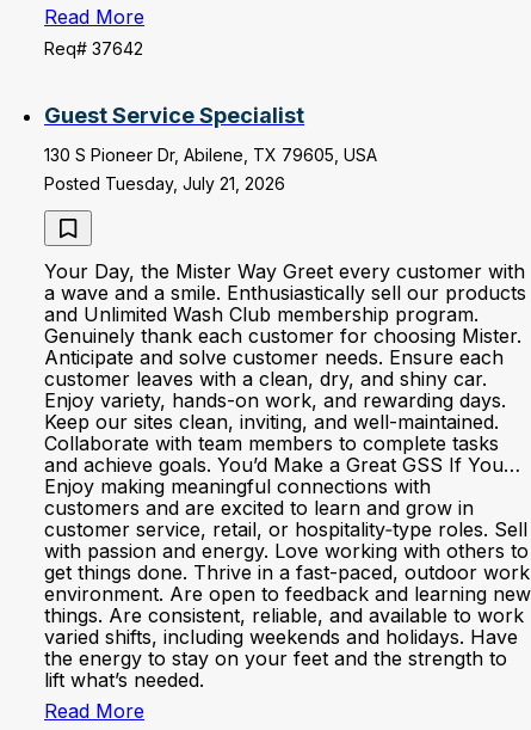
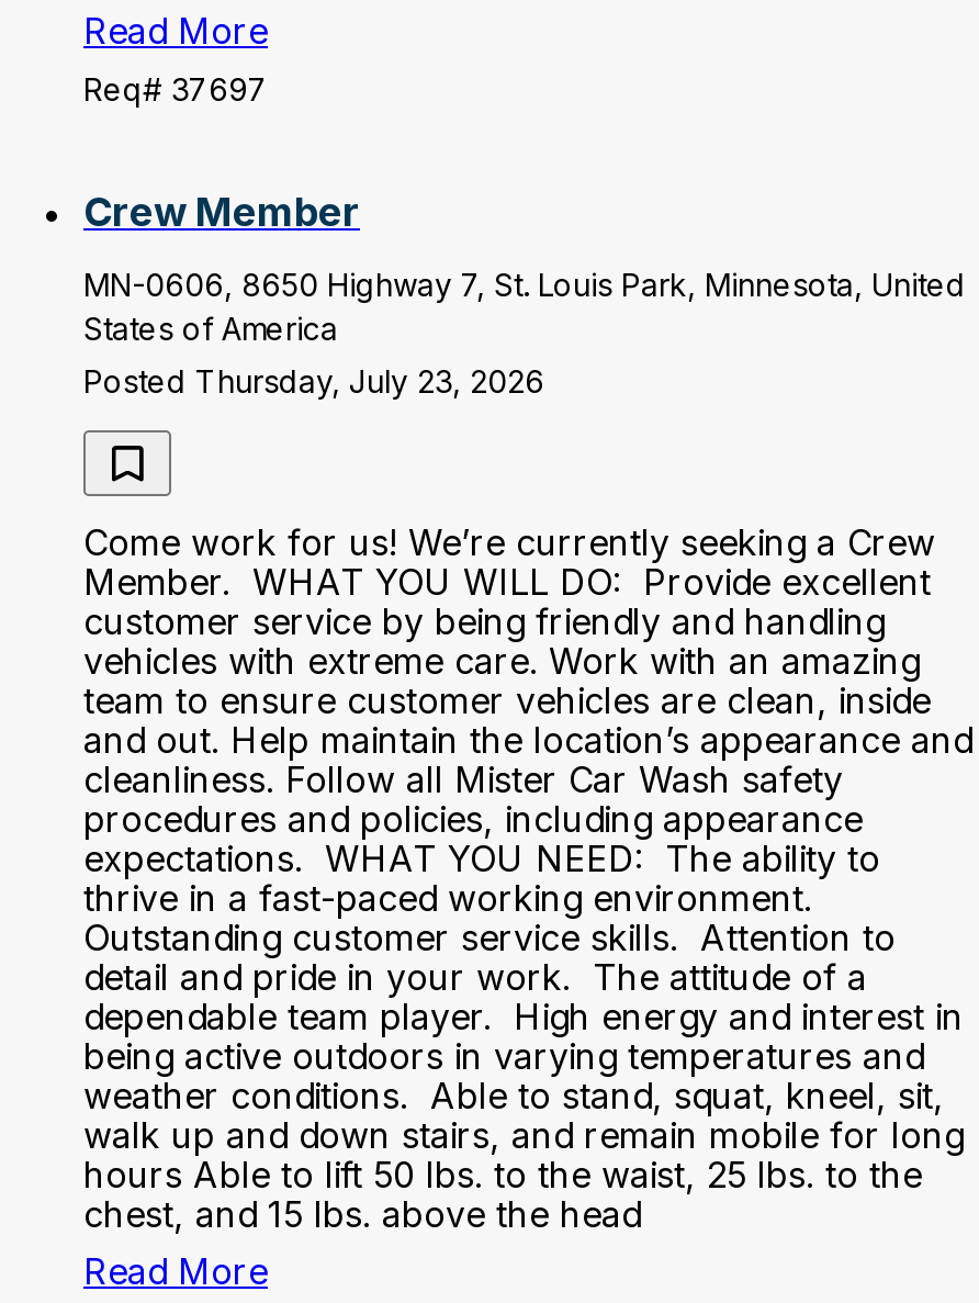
- Req# 37642
+ Req# 37697

- Guest Service Specialist
+ Crew Member

- 130 S Pioneer Dr, Abilene, TX 79605, USA
- Posted Tuesday, July 21, 2026
+ MN-0606, 8650 Highway 7, St. Louis Park, Minnesota, United
+ States of America
+ Posted Thursday, July 23, 2026

- Your Day, the Mister Way Greet every customer with
- a wave and a smile. Enthusiastically sell our products
- and Unlimited Wash Club membership program.
- Genuinely thank each customer for choosing Mister.
- Anticipate and solve customer needs. Ensure each
- customer leaves with a clean, dry, and shiny car.
- Enjoy variety, hands-on work, and rewarding days.
- Keep our sites clean, inviting, and well-maintained.
- Collaborate with team members to complete tasks
- and achieve goals. You’d Make a Great GSS If You…
- Enjoy making meaningful connections with
- customers and are excited to learn and grow in
- customer service, retail, or hospitality‑type roles. Sell
- with passion and energy. Love working with others to
- get things done. Thrive in a fast-paced, outdoor work
- environment. Are open to feedback and learning new
- things. Are consistent, reliable, and available to work
- varied shifts, including weekends and holidays. Have
- the energy to stay on your feet and the strength to
- lift what’s needed.
+ Come work for us! We’re currently seeking a Crew
+ Member. WHAT YOU WILL DO: Provide excellent
+ customer service by being friendly and handling
+ vehicles with extreme care. Work with an amazing
+ team to ensure customer vehicles are clean, inside
+ and out. Help maintain the location’s appearance and
+ cleanliness. Follow all Mister Car Wash safety
+ procedures and policies, including appearance
+ expectations. WHAT YOU NEED: The ability to
+ thrive in a fast-paced working environment.
+ Outstanding customer service skills. Attention to
+ detail and pride in your work. The attitude of a
+ dependable team player. High energy and interest in
+ being active outdoors in varying temperatures and
+ weather conditions. Able to stand, squat, kneel, sit,
+ walk up and down stairs, and remain mobile for long
+ hours Able to lift 50 lbs. to the waist, 25 lbs. to the
+ chest, and 15 lbs. above the head
